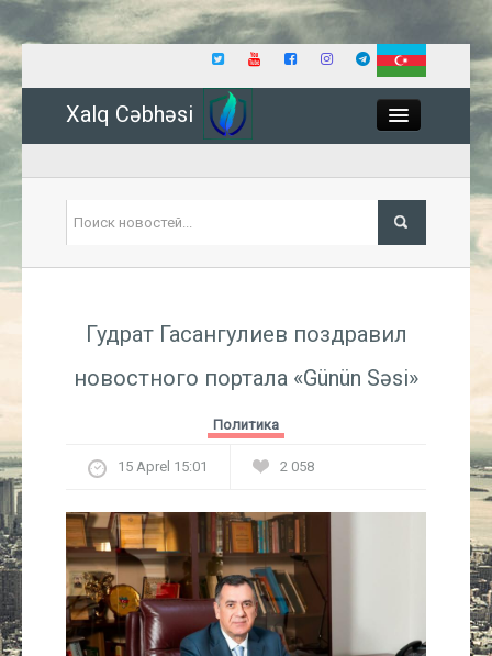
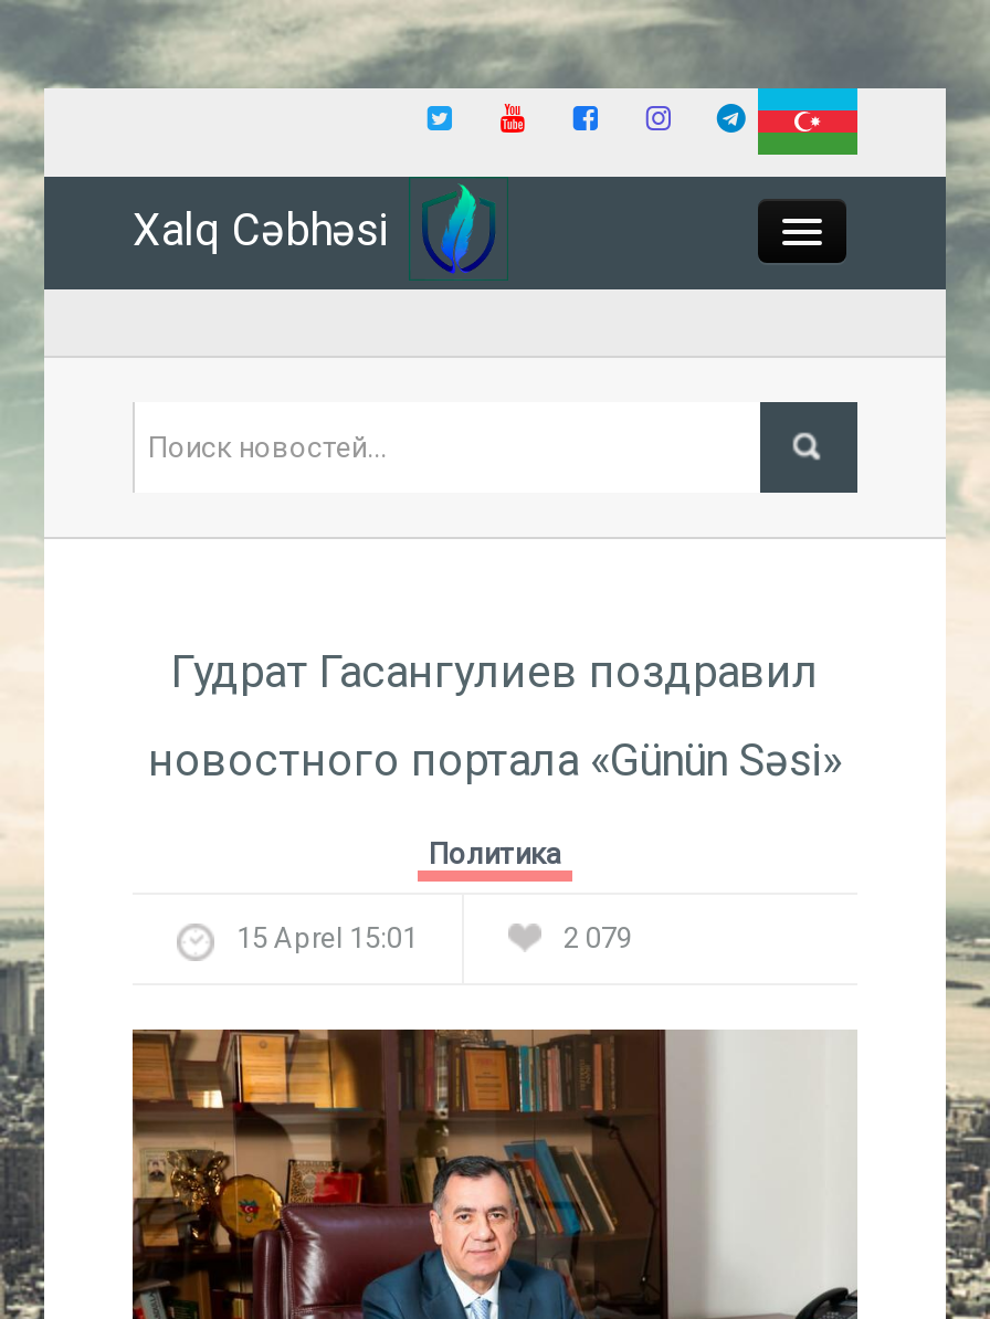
- 2 058
+ 2 079
